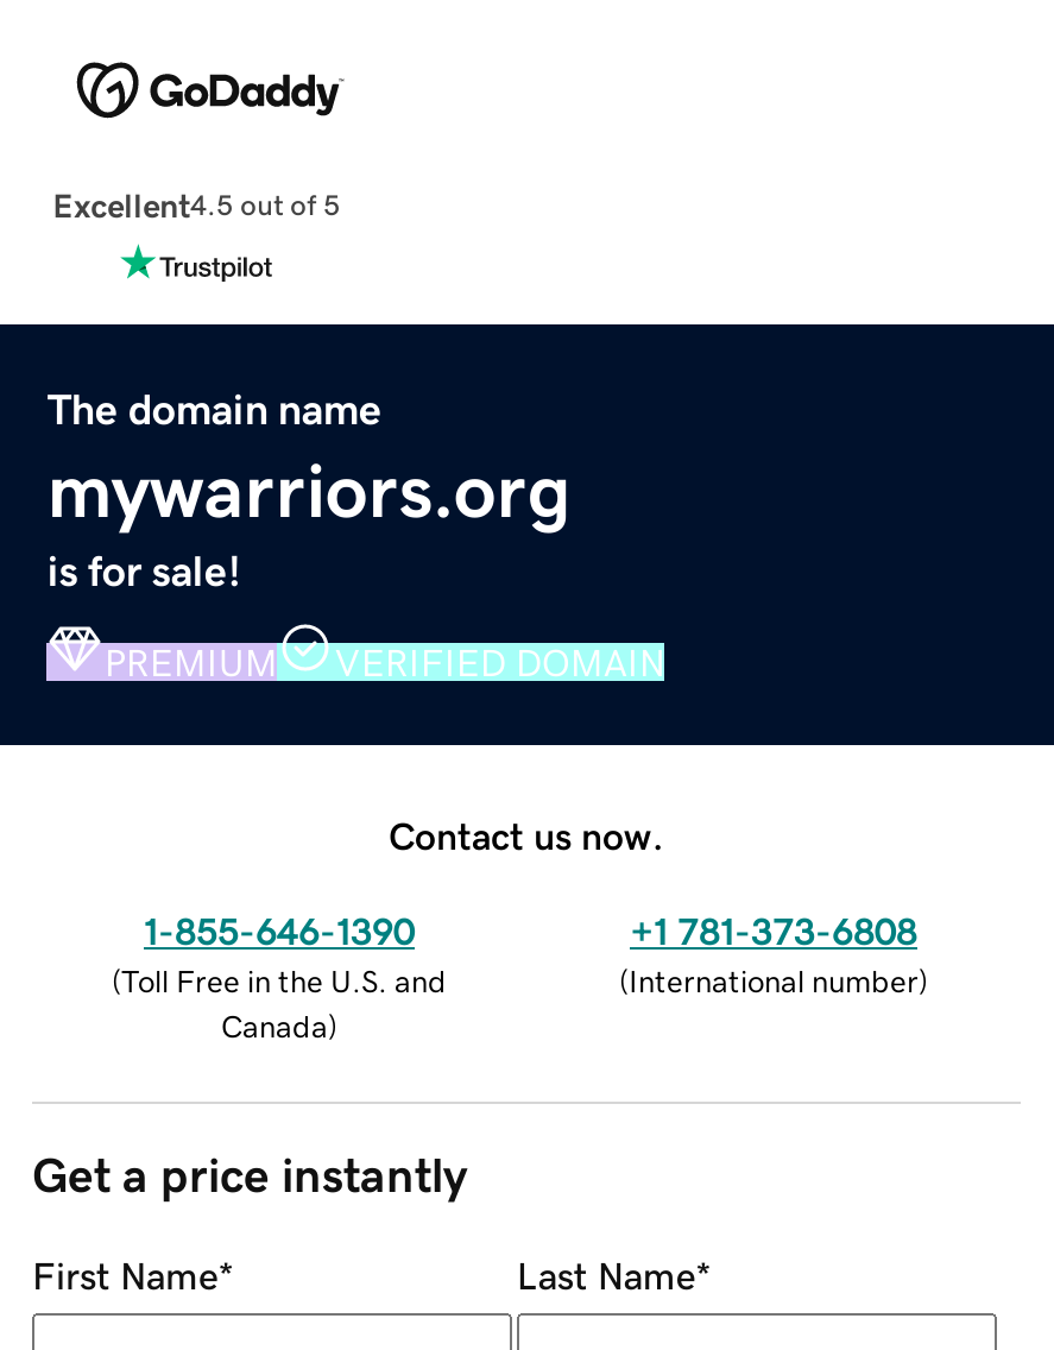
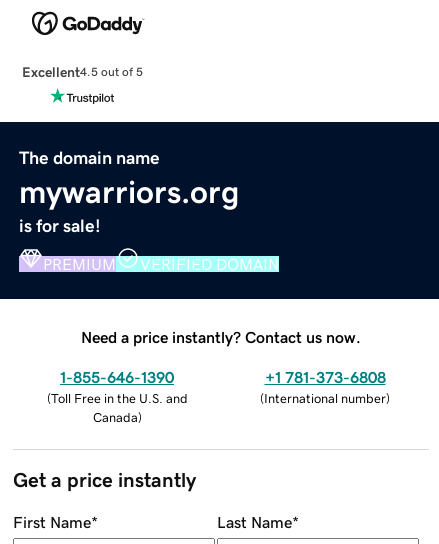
- Contact us now.
+ Need a price instantly? Contact us now.
